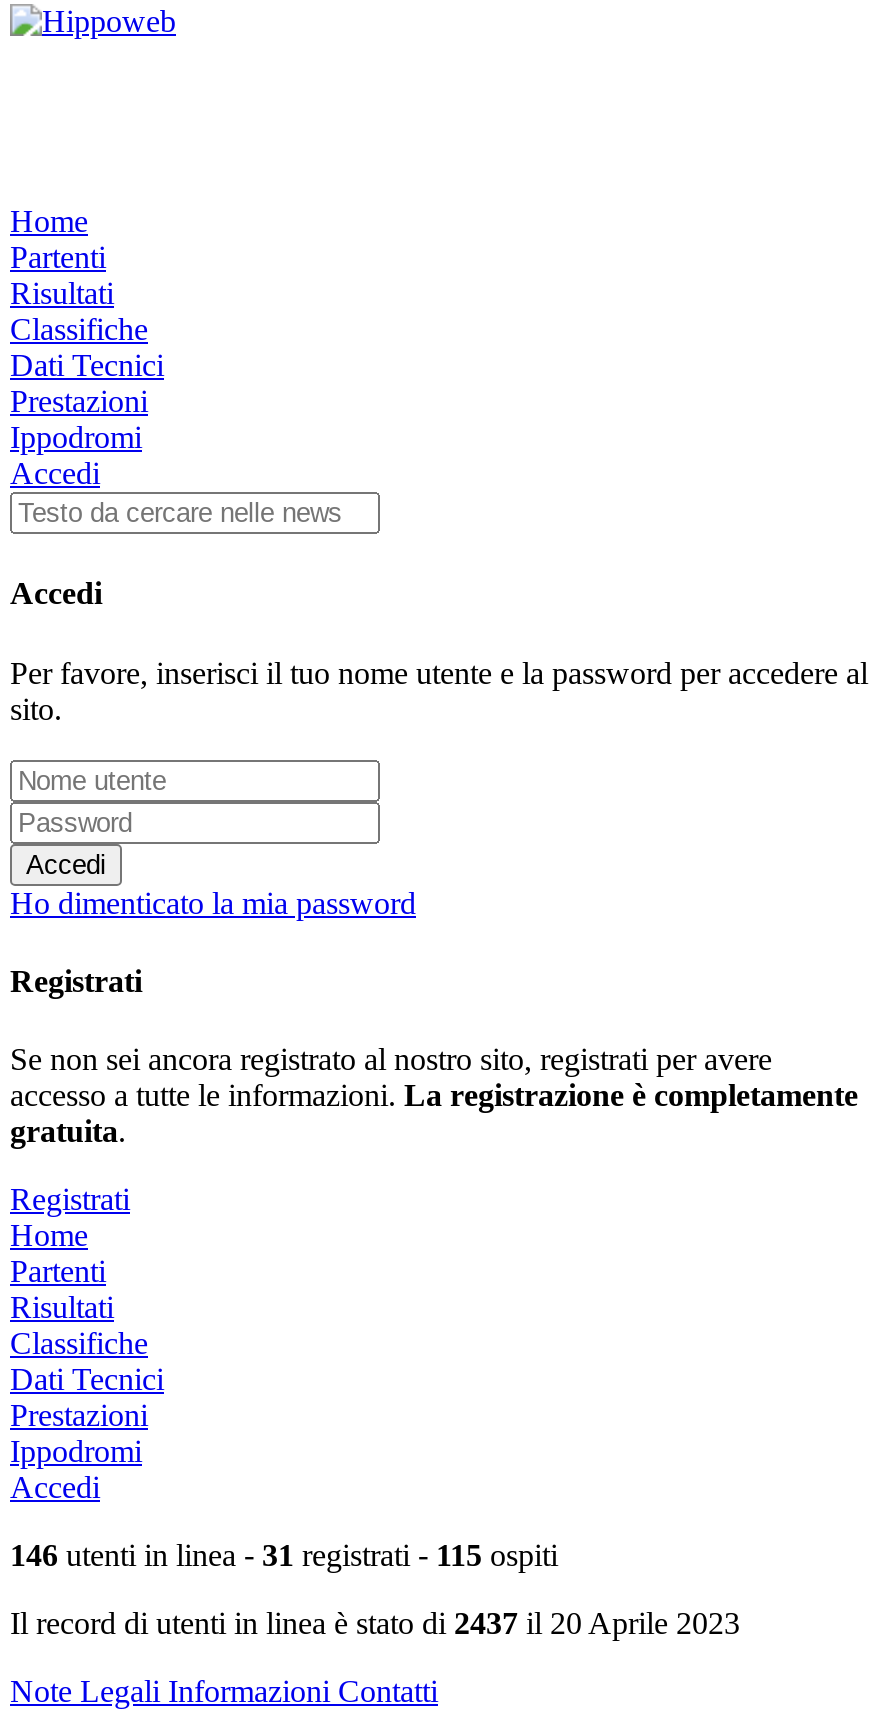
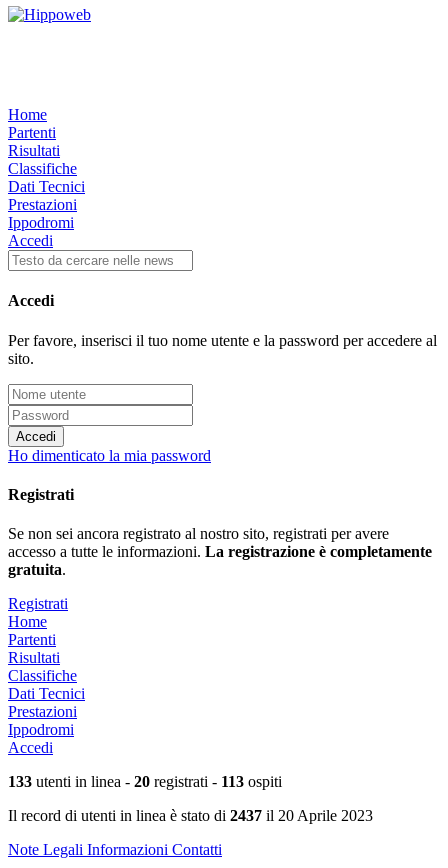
- 146 utenti in linea - 31 registrati - 115 ospiti
+ 133 utenti in linea - 20 registrati - 113 ospiti
